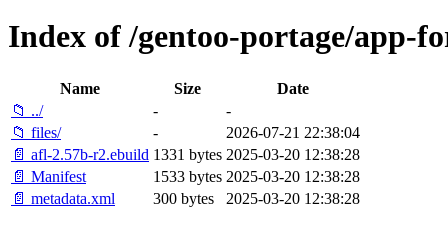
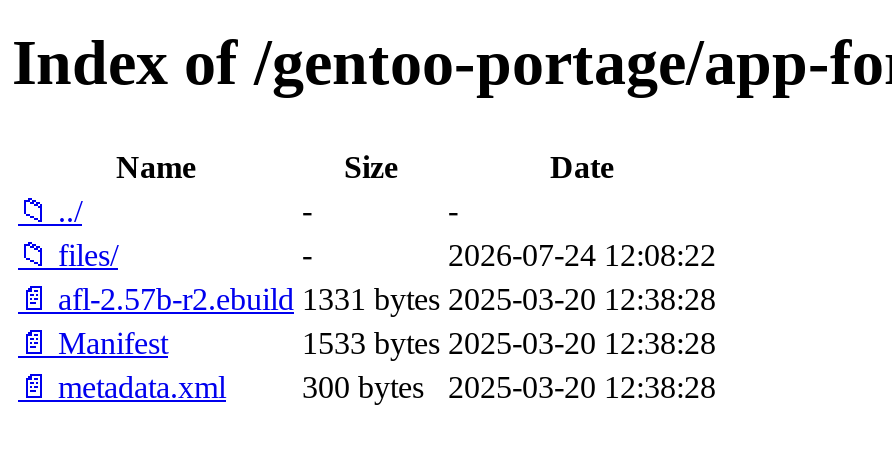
- 2026-07-21 22:38:04
+ 2026-07-24 12:08:22
